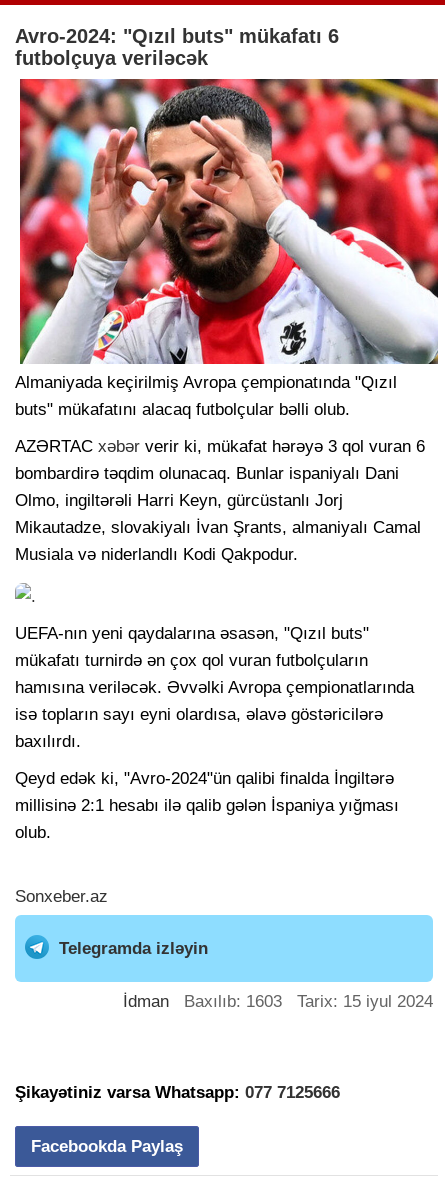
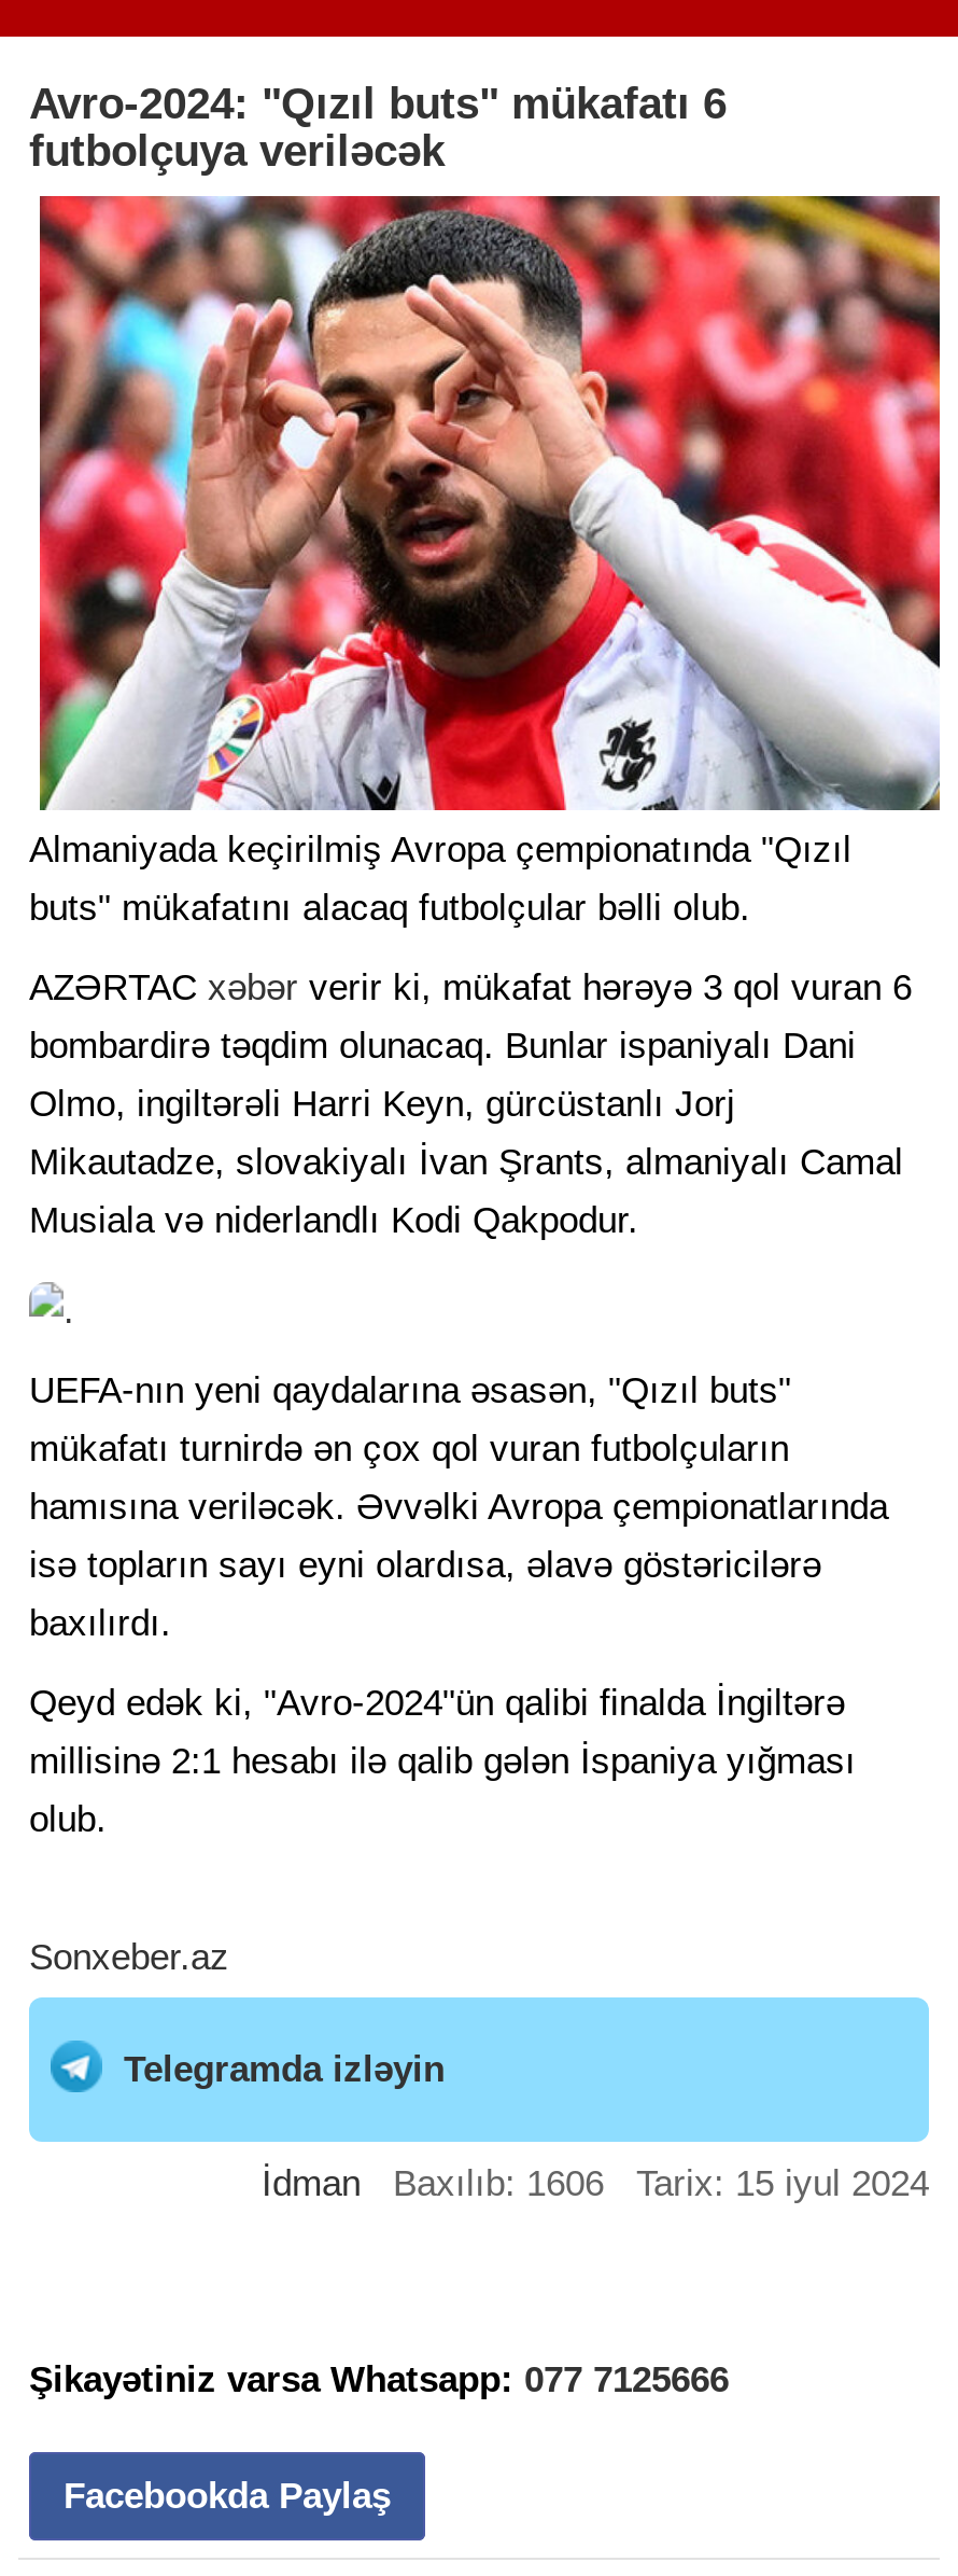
- İdman Baxılıb: 1603 Tarix: 15 iyul 2024
+ İdman Baxılıb: 1606 Tarix: 15 iyul 2024
